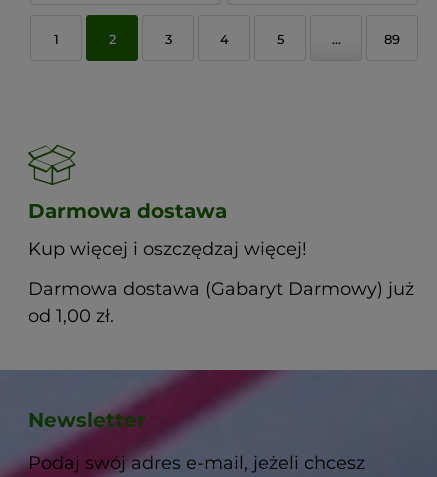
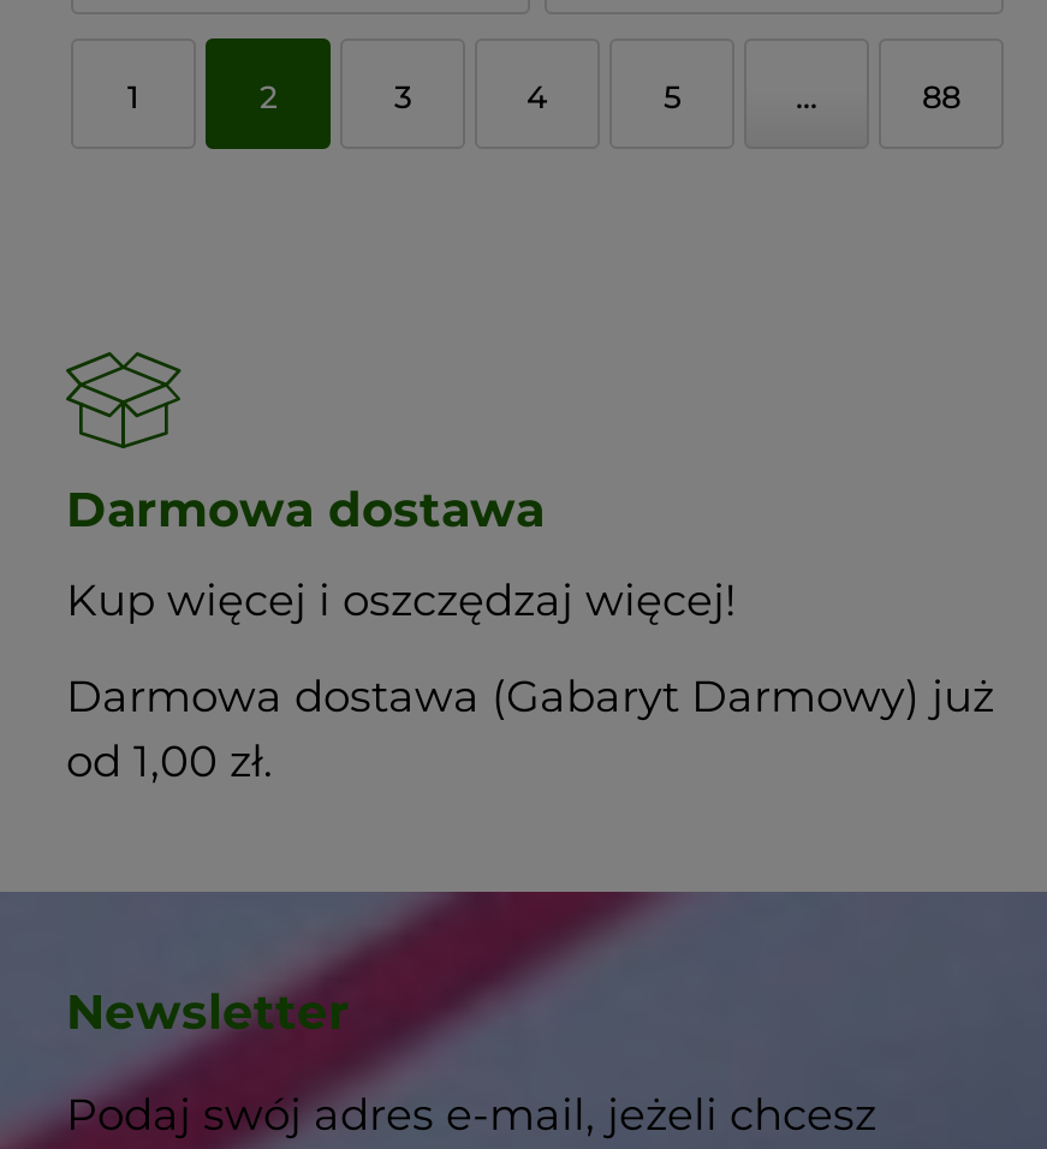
- 89
+ 88
